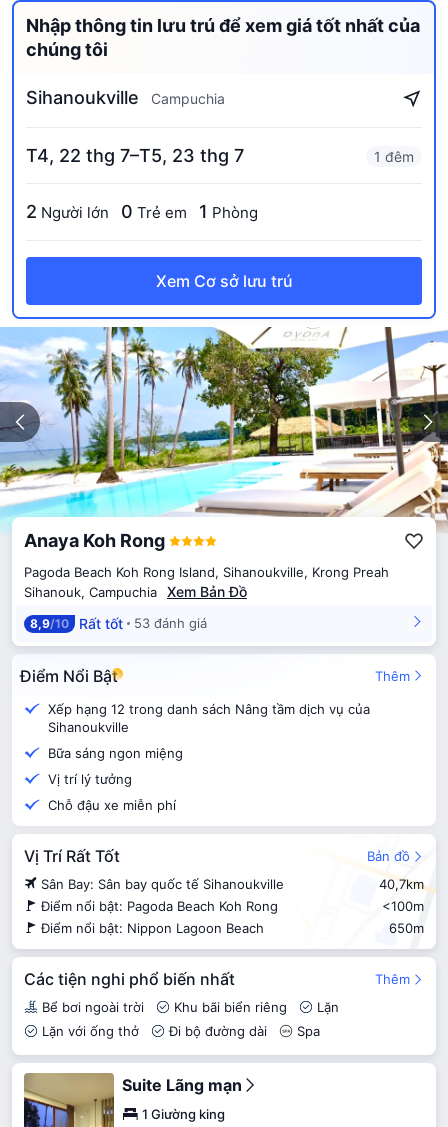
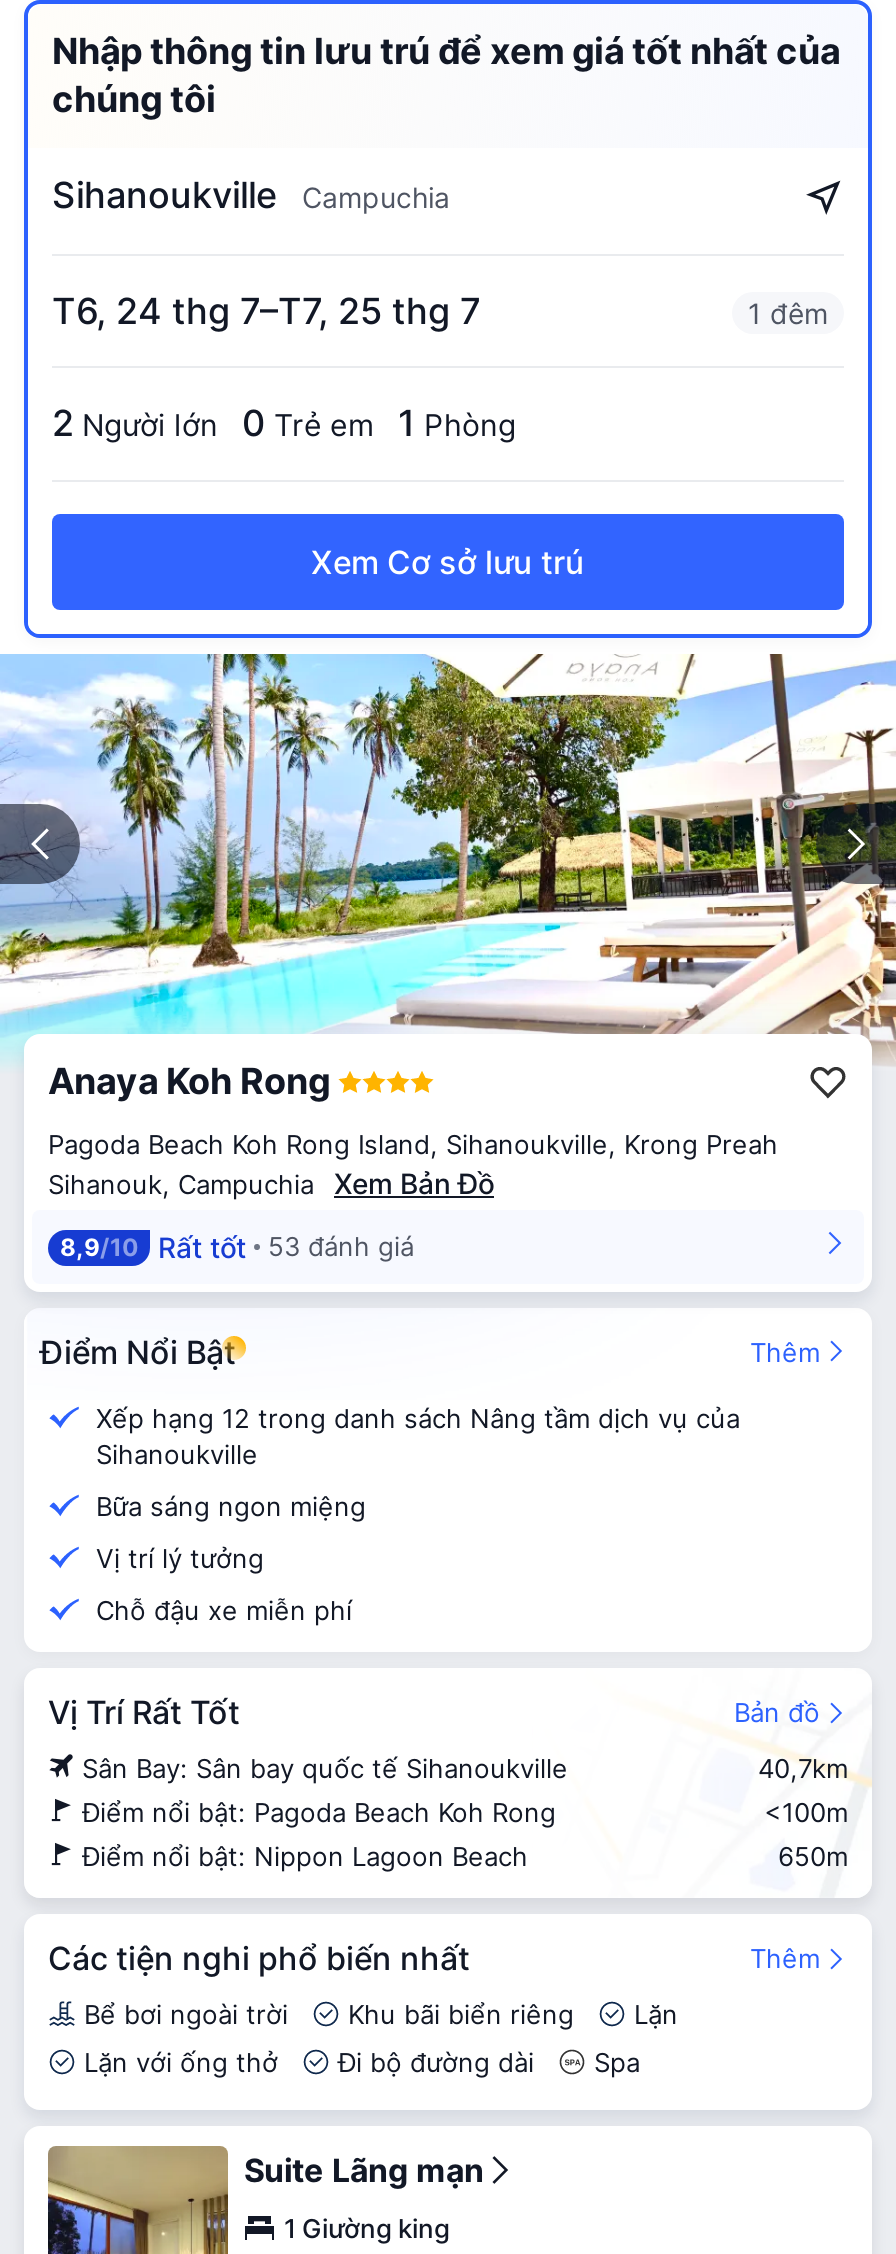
- T4, 22 thg 7–T5, 23 thg 7
+ T6, 24 thg 7–T7, 25 thg 7
